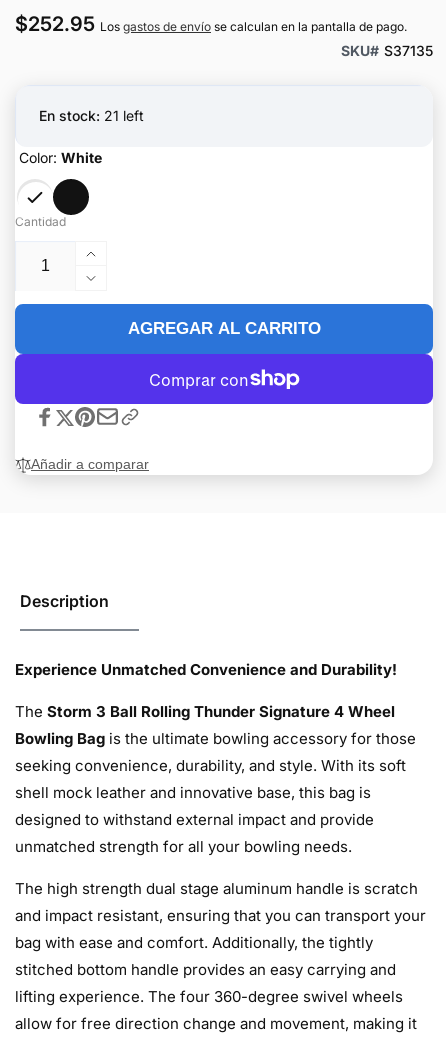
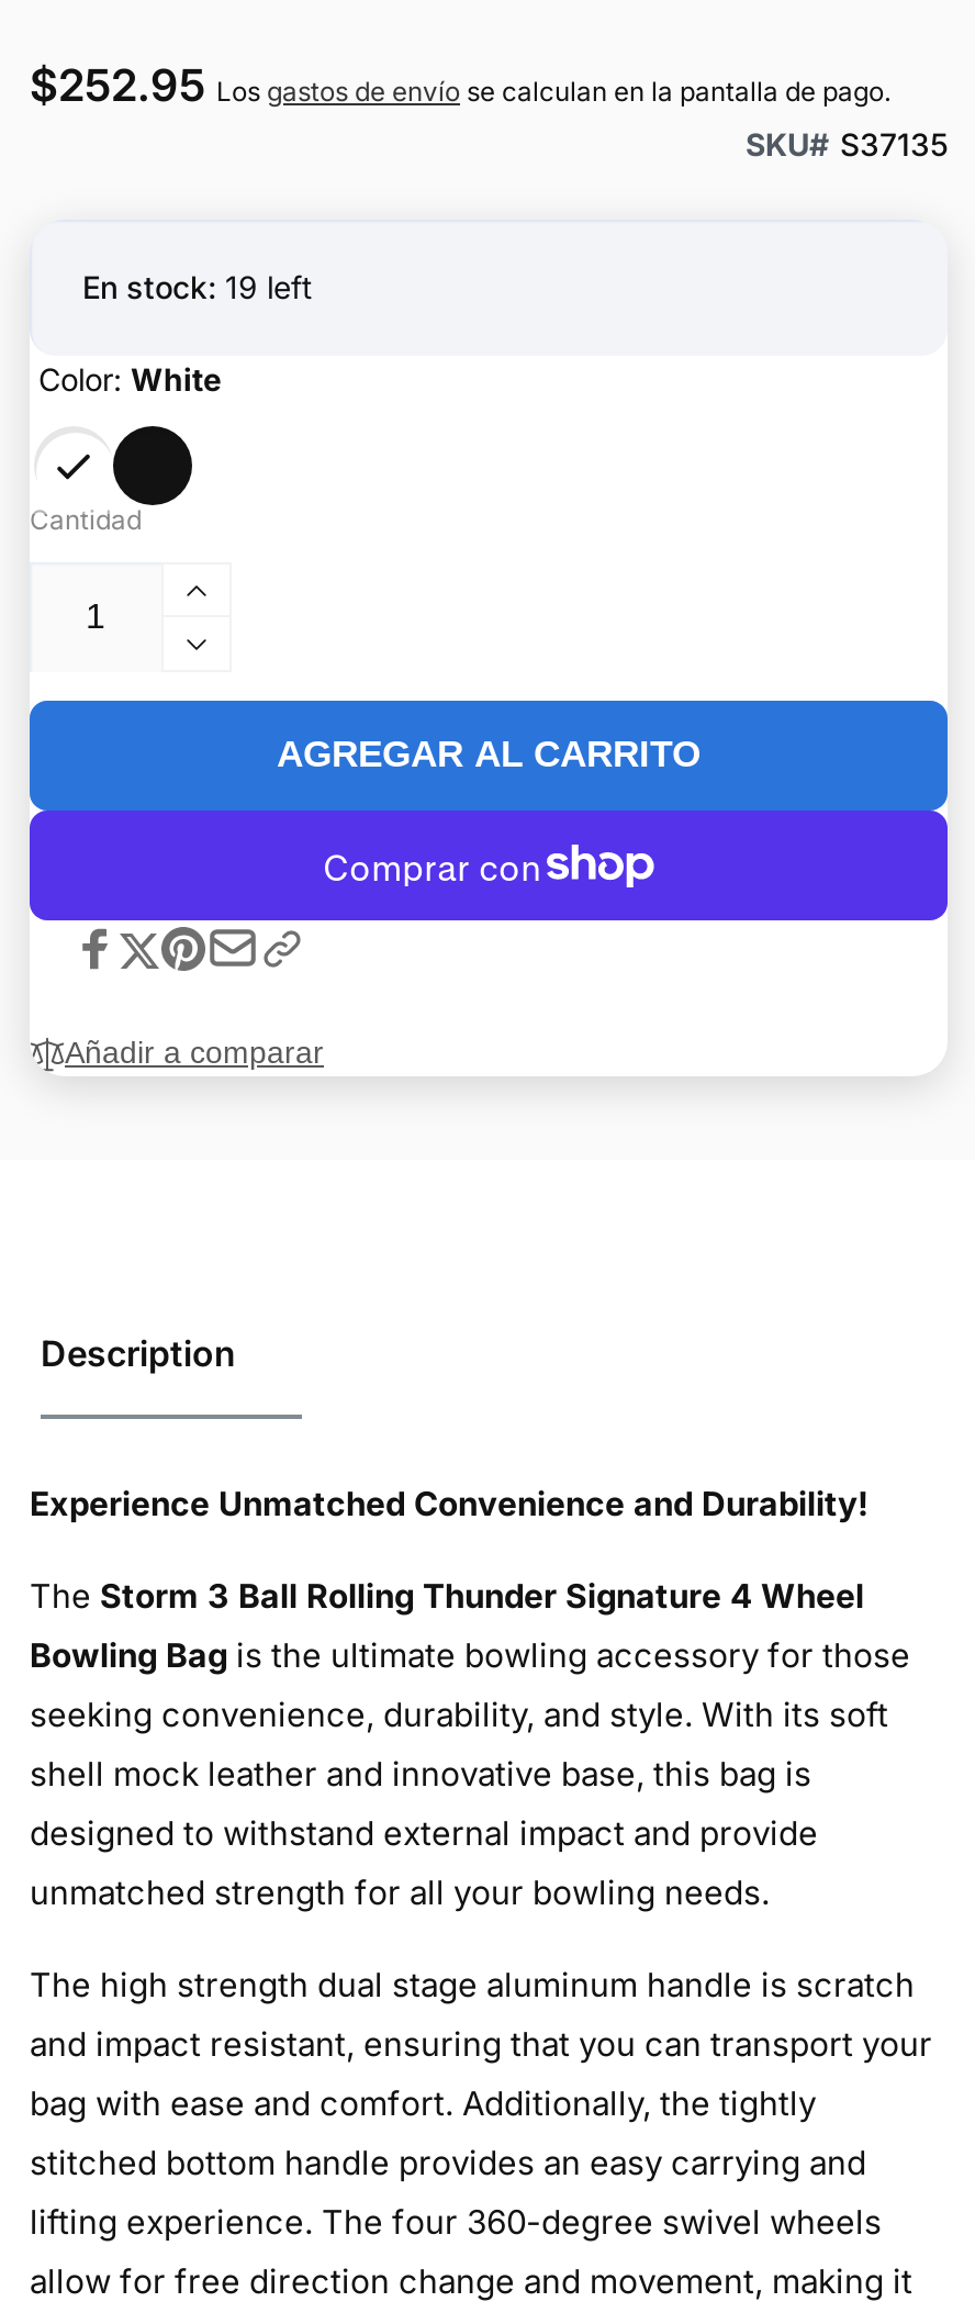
- En stock: 21 left
+ En stock: 19 left
